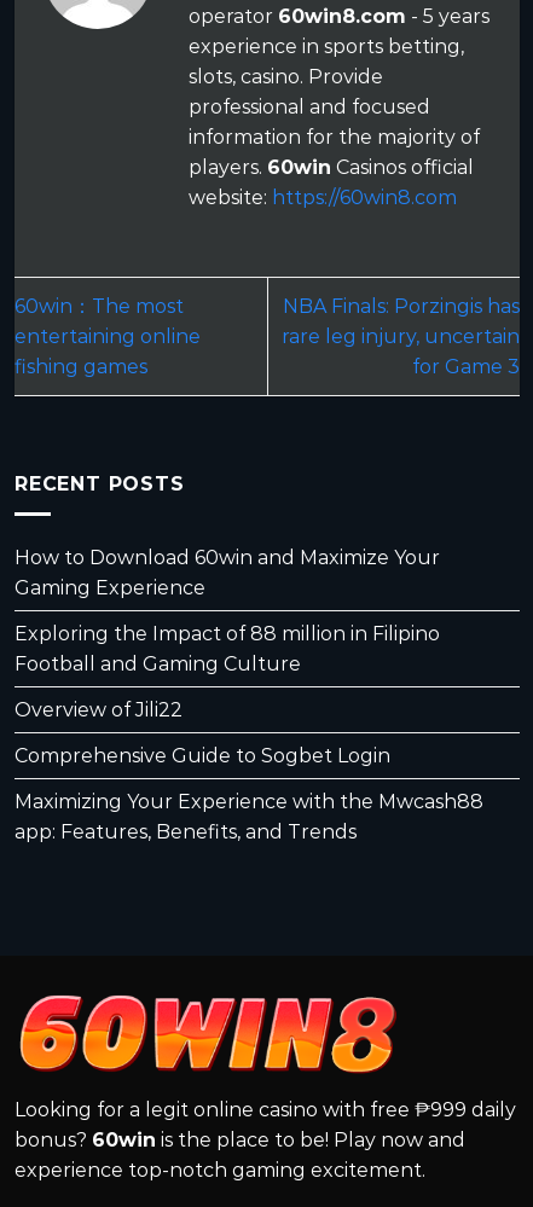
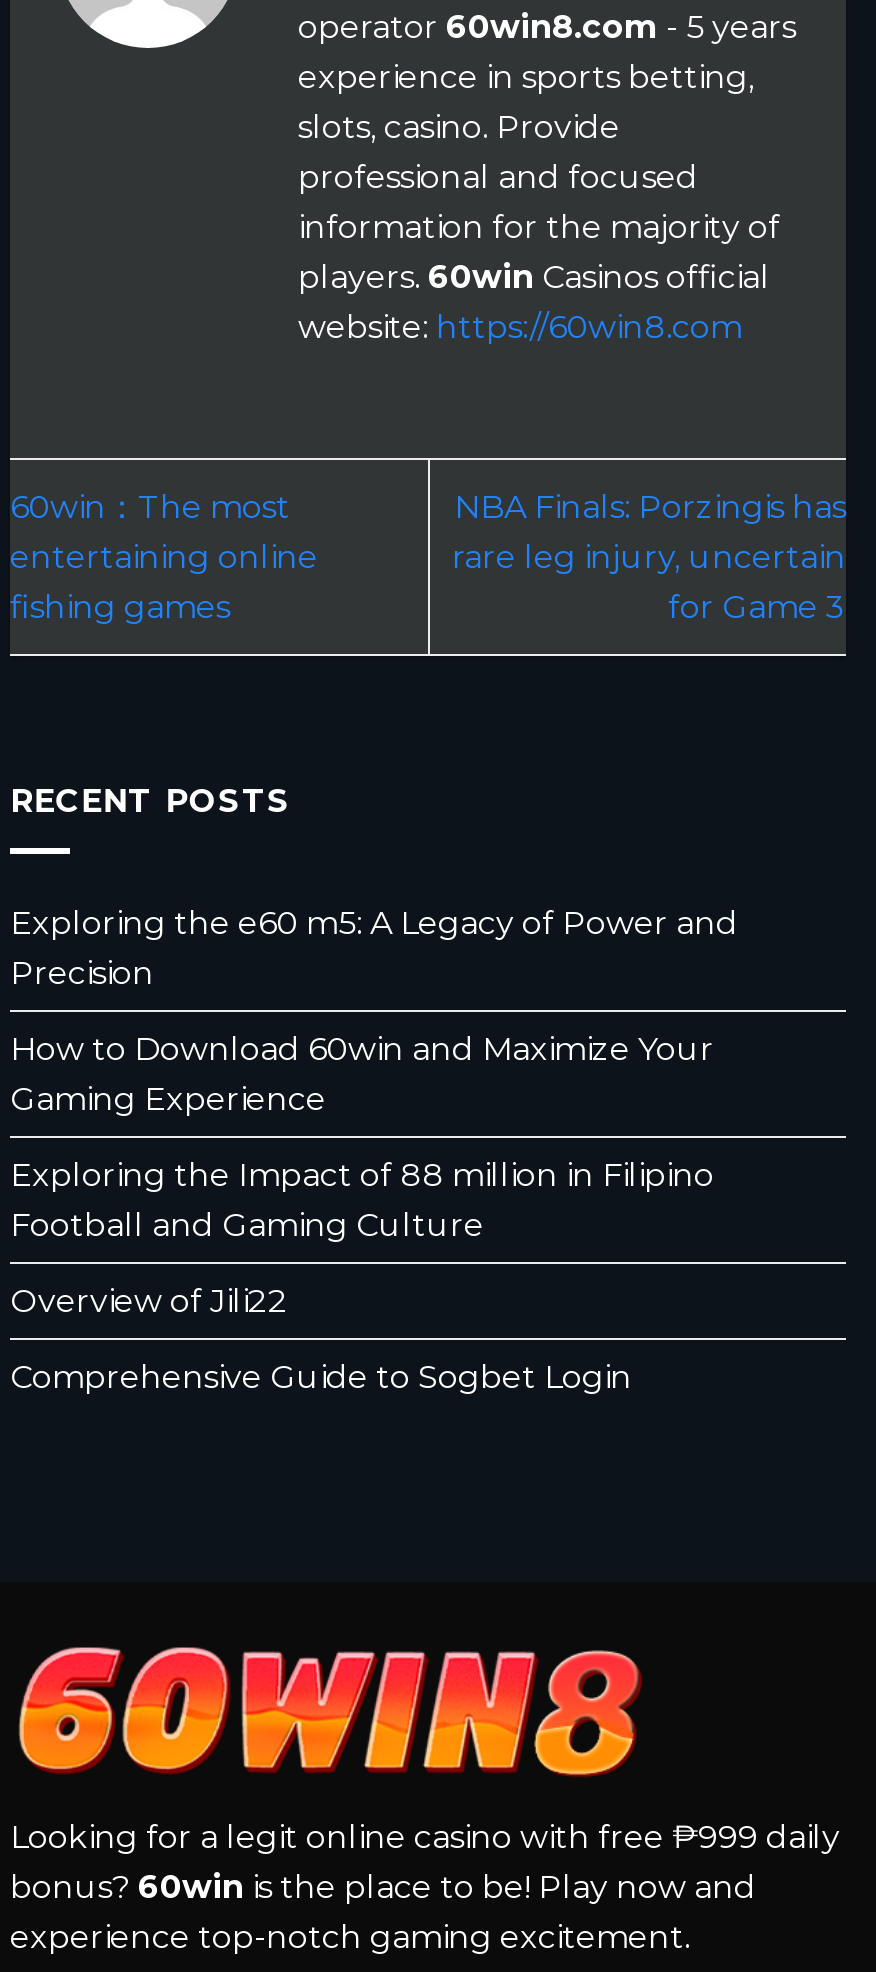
+ Exploring the e60 m5: A Legacy of Power and
+ Precision

moved down: How to Download 60win and Maximize Your | Gaming Experience | Exploring the Impact of 88 million in Filipino | Football and Gaming Culture | Overview of Jili22 | Comprehensive Guide to Sogbet Login

- Maximizing Your Experience with the Mwcash88
- app: Features, Benefits, and Trends
